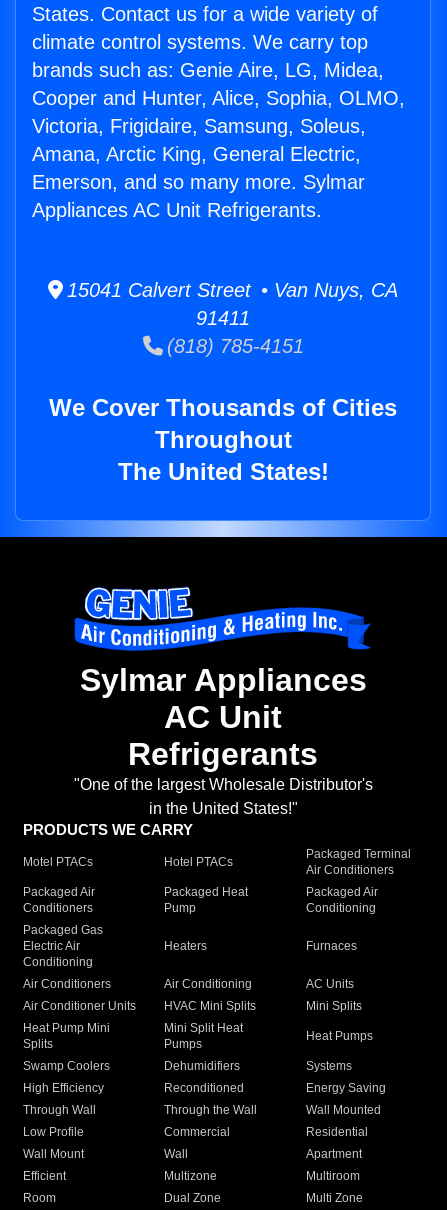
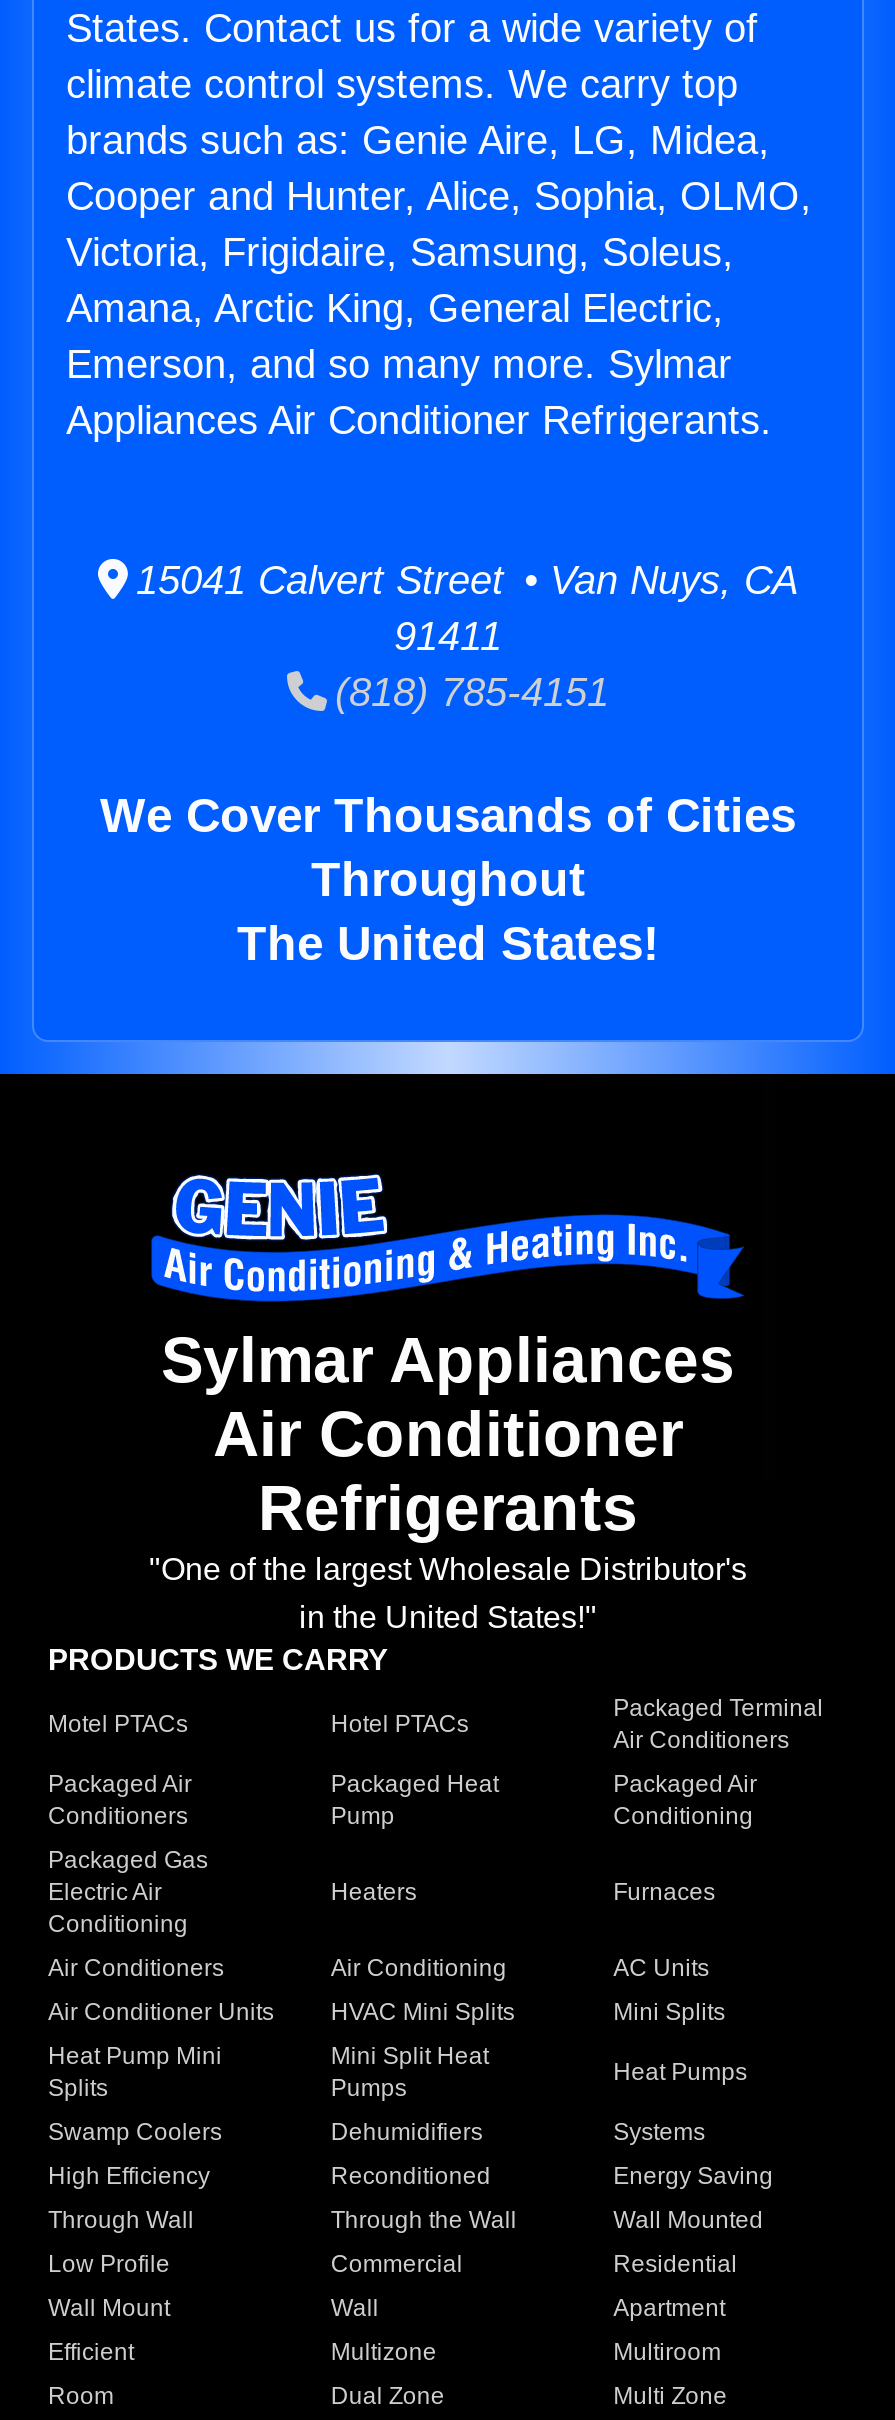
- Appliances AC Unit Refrigerants.
+ Appliances Air Conditioner Refrigerants.

- AC Unit
+ Air Conditioner
